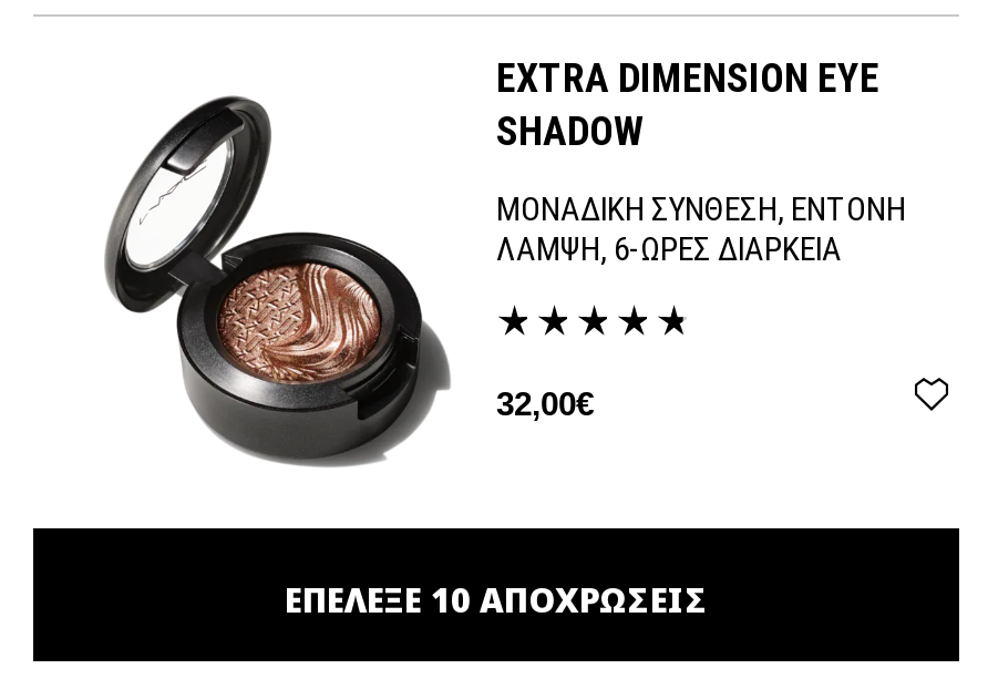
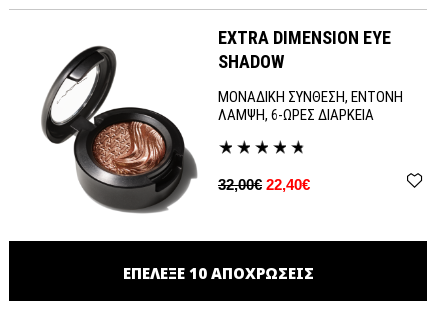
- 32,00€
+ 32,00€ 22,40€
